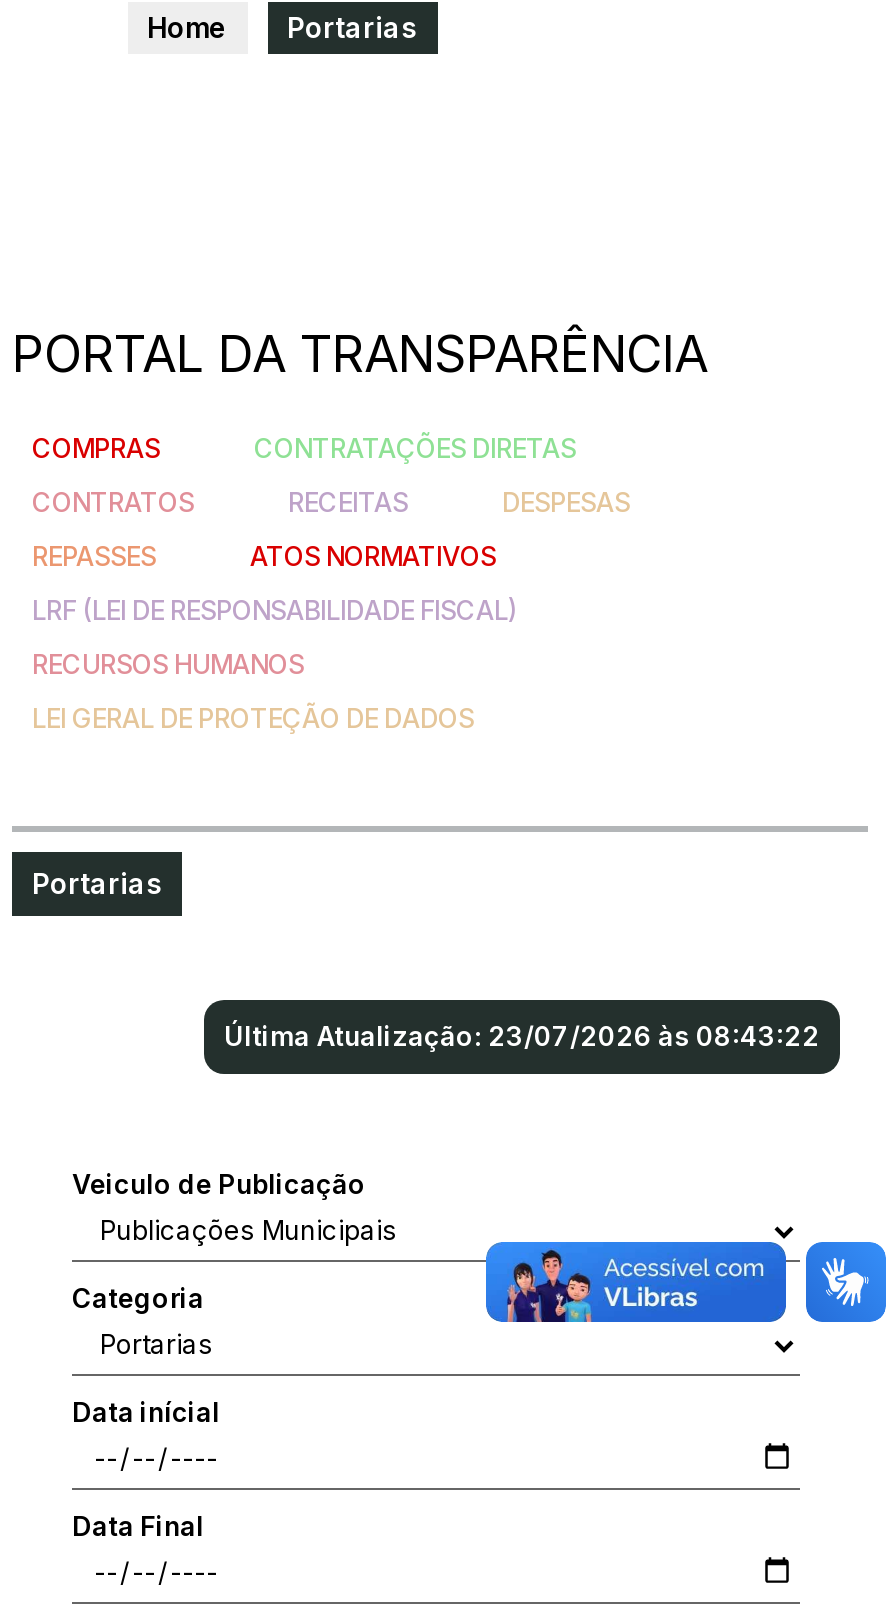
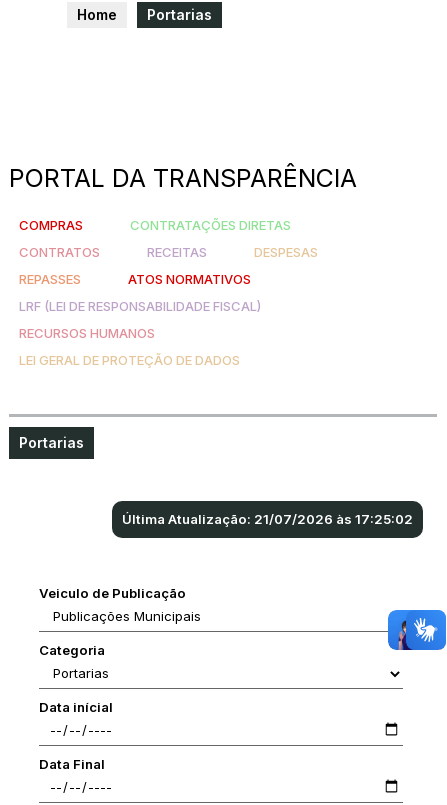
- Última Atualização: 23/07/2026 às 08:43:22
+ Última Atualização: 21/07/2026 às 17:25:02

- [image]
+ [image]
